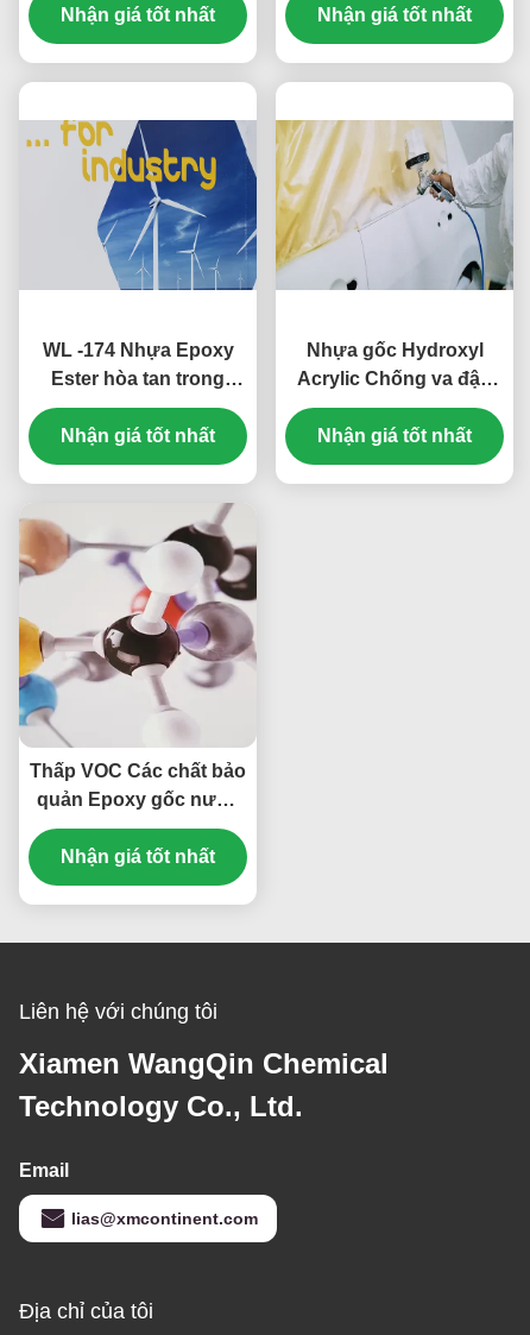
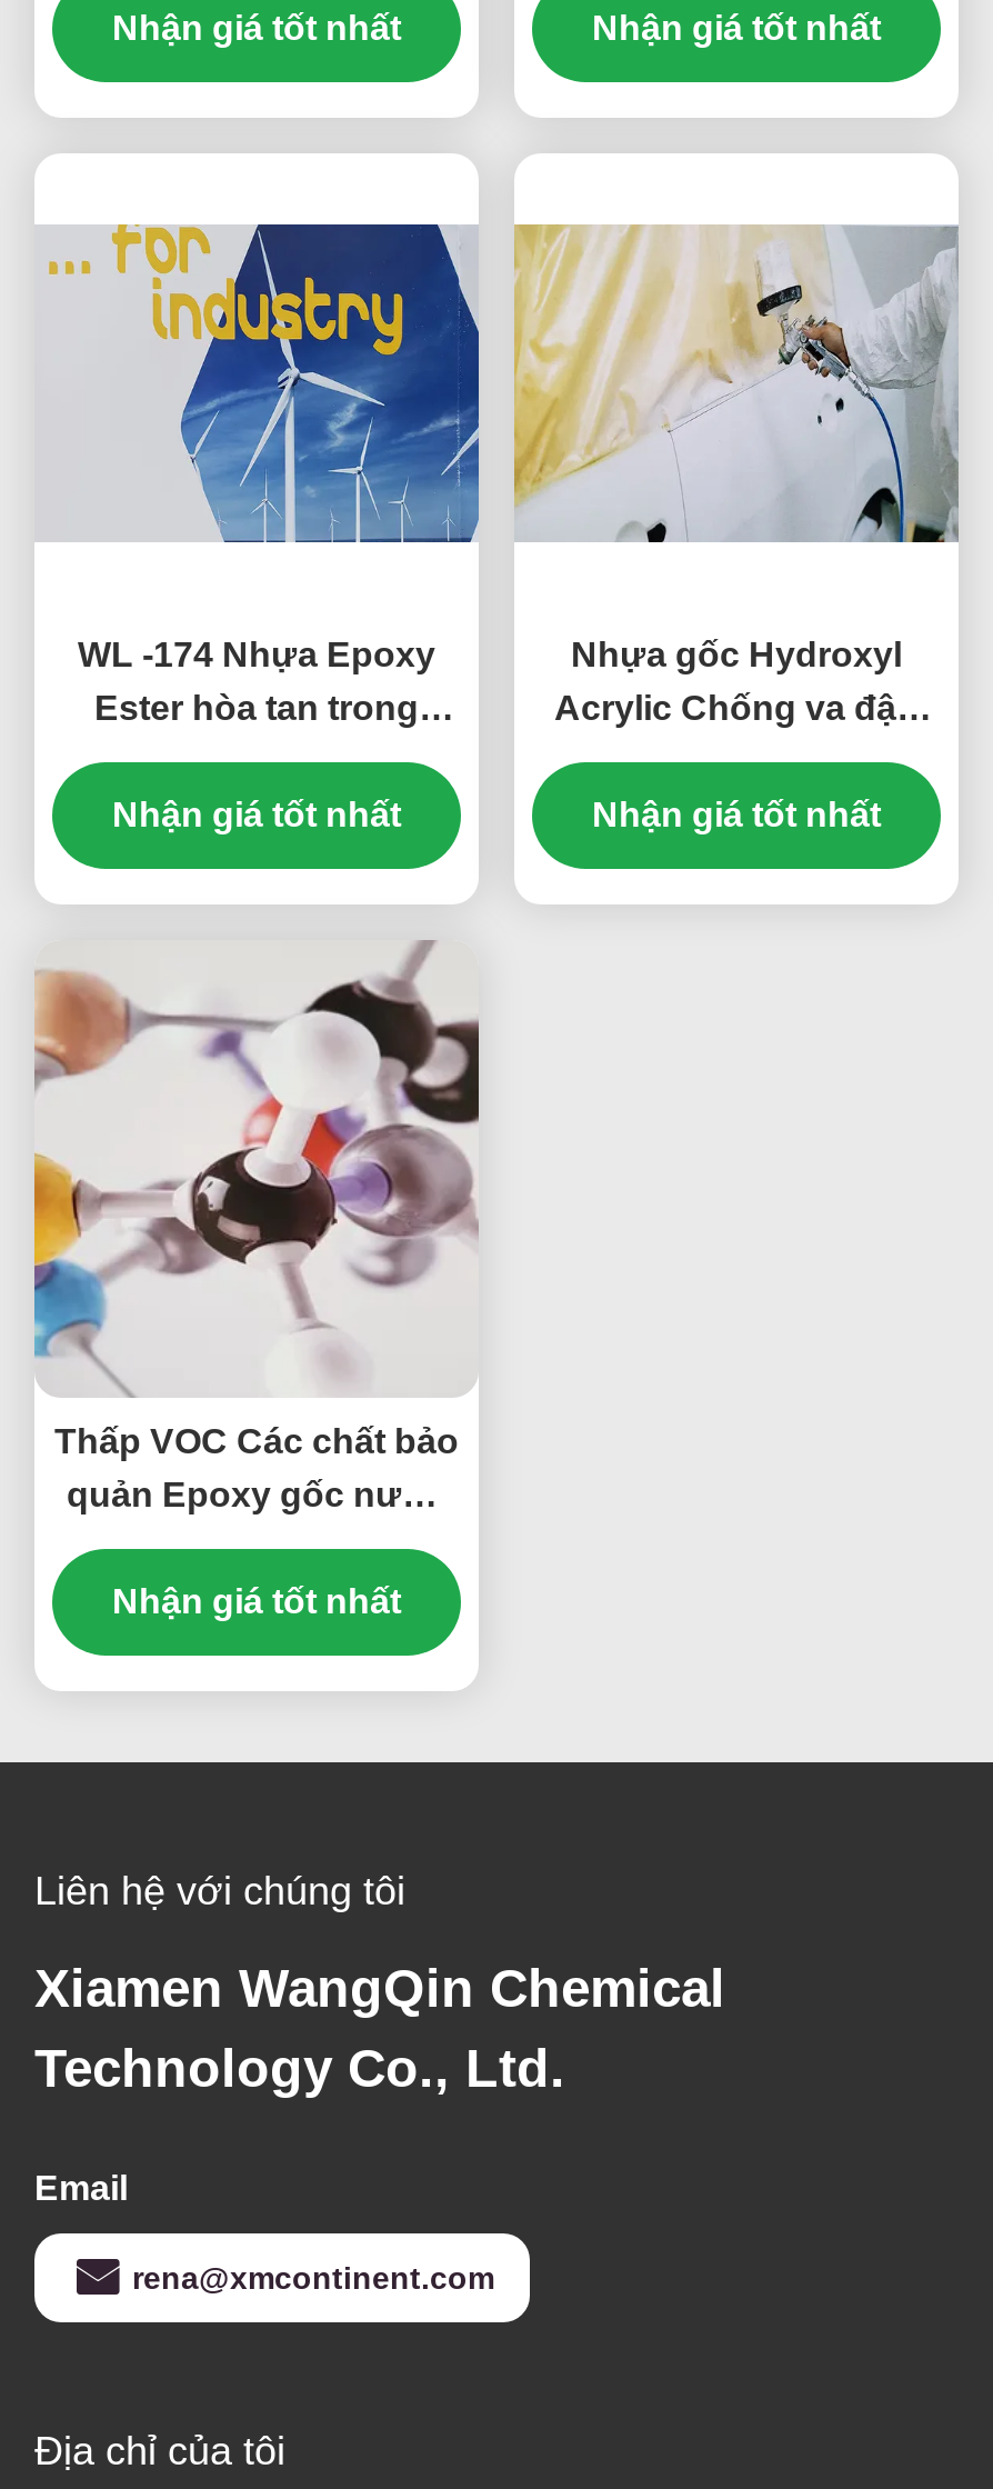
- lias@xmcontinent.com
+ rena@xmcontinent.com
